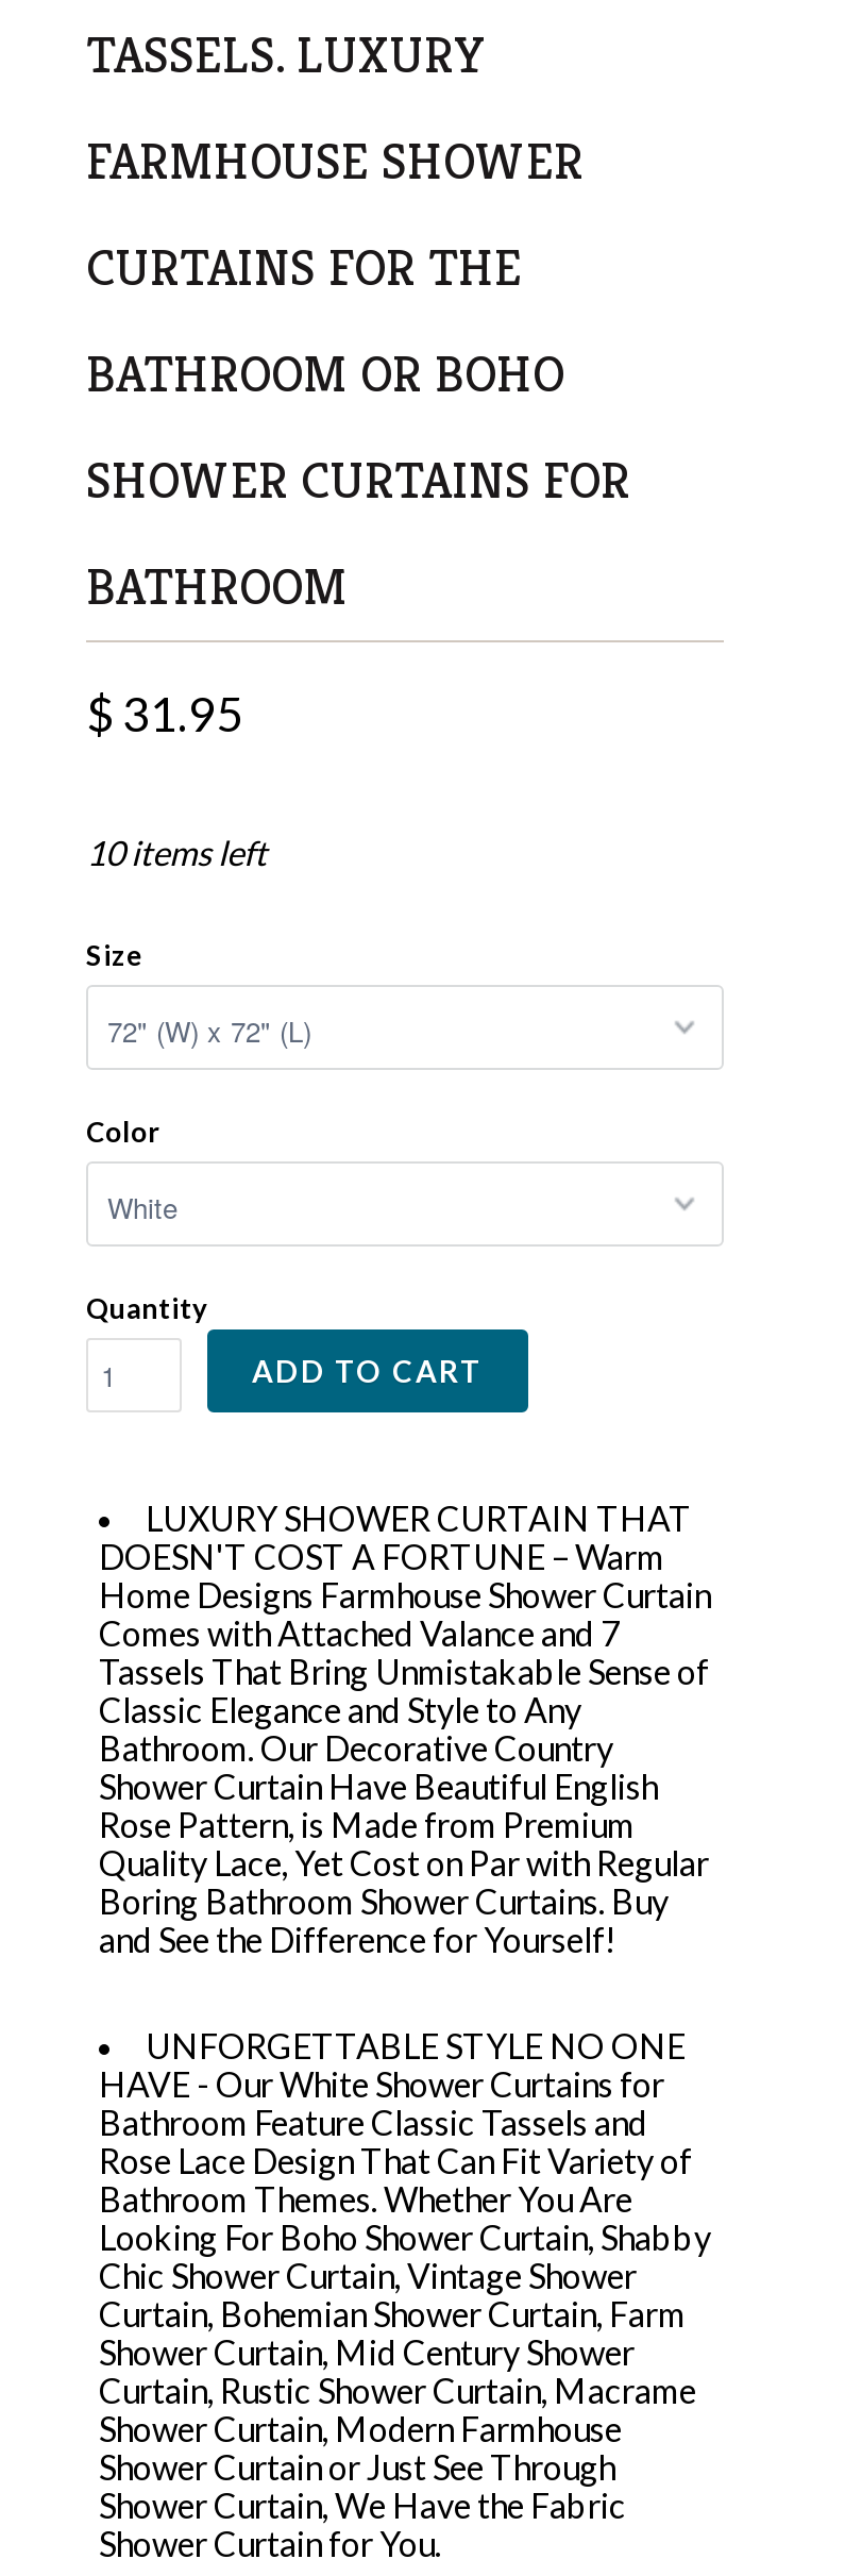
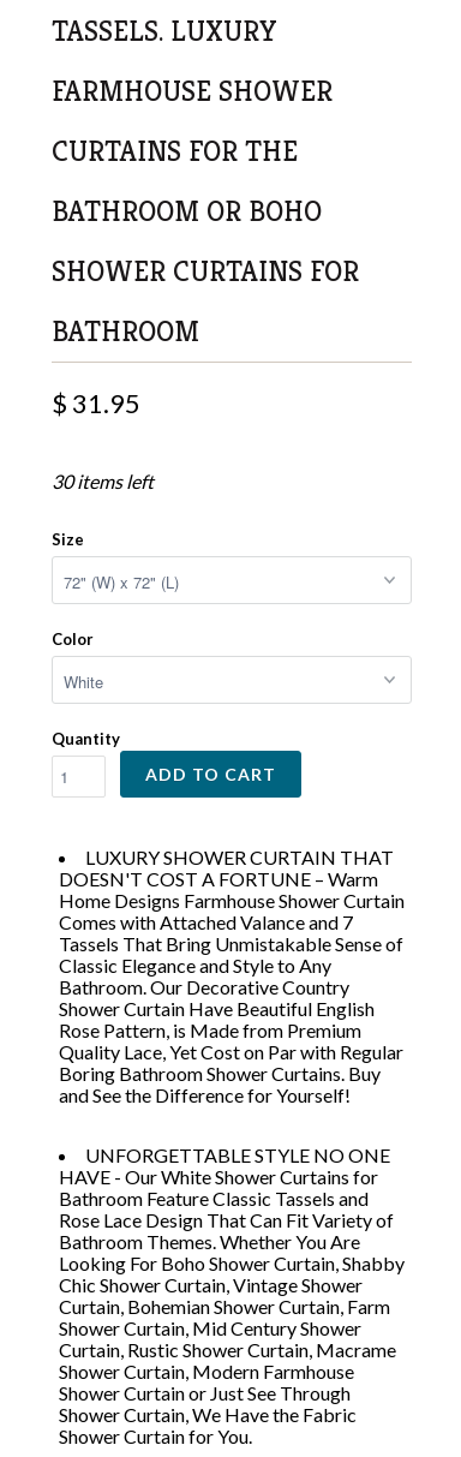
- 10 items left
+ 30 items left
